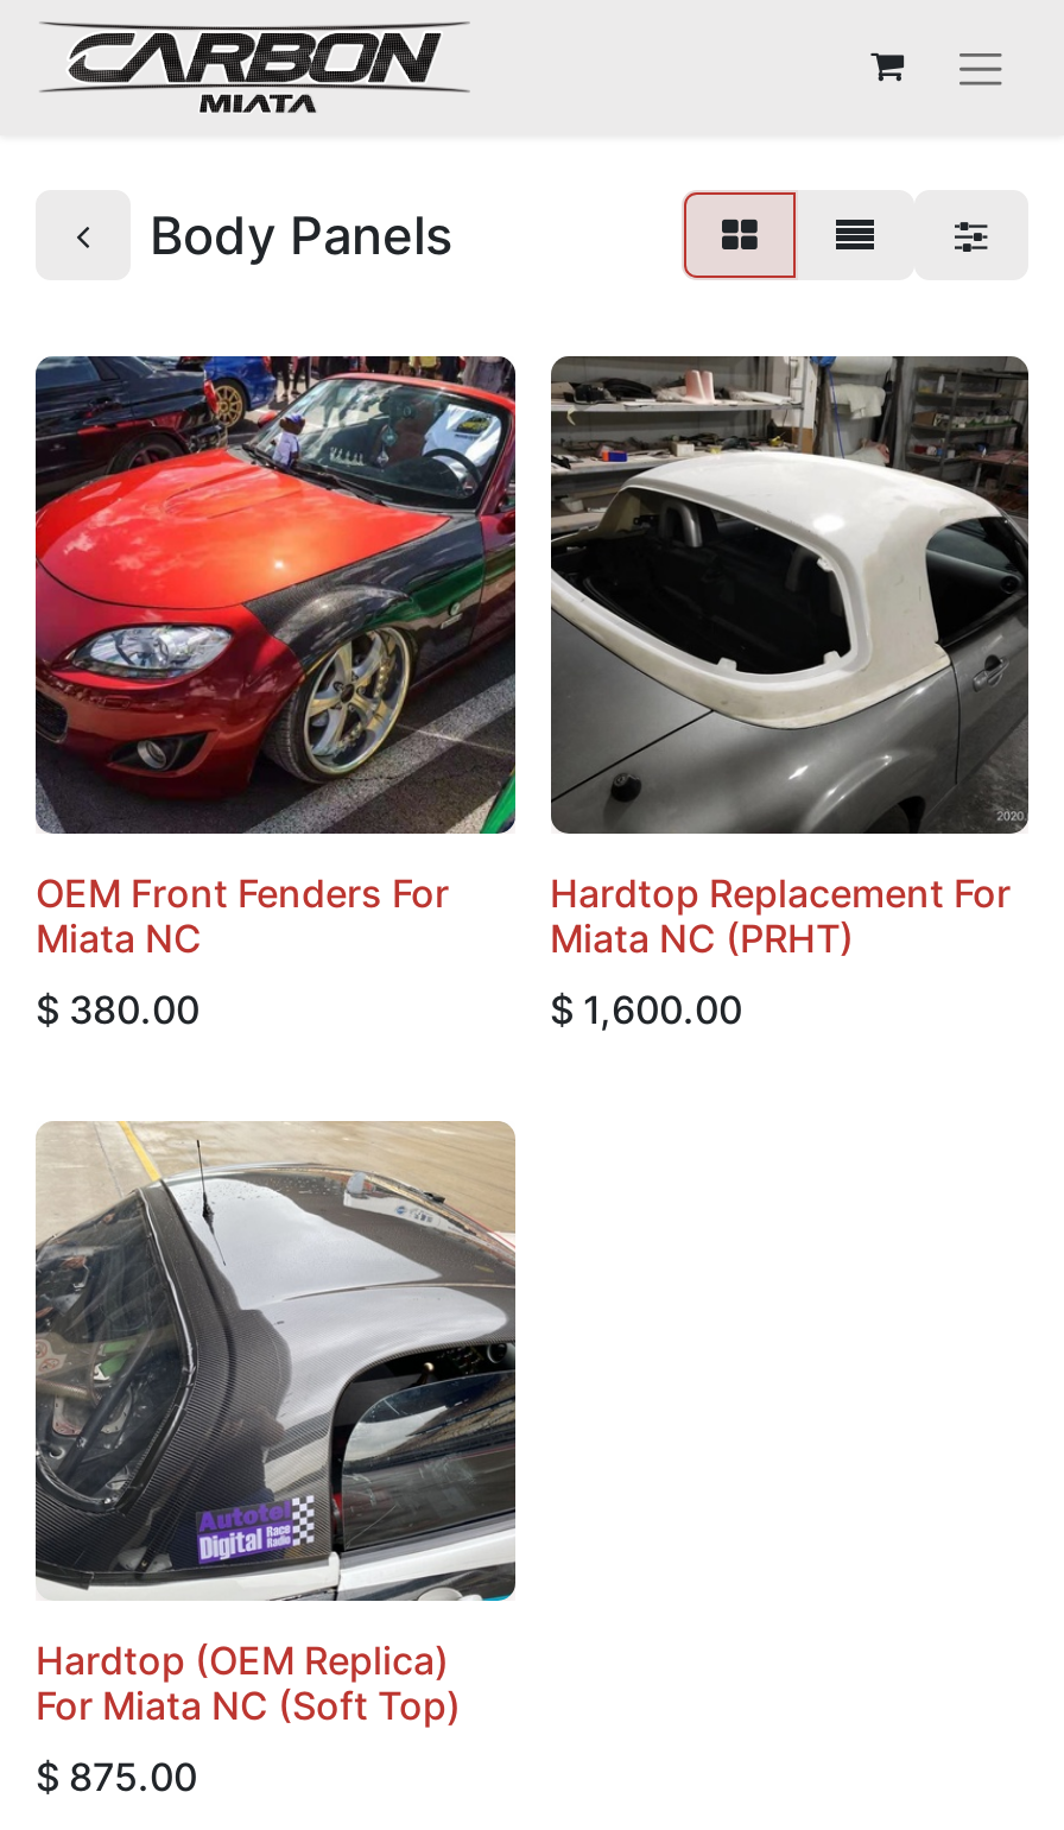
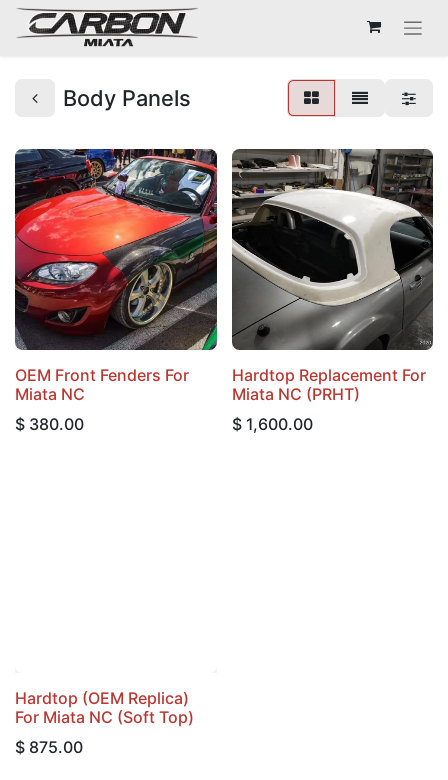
- [image]
